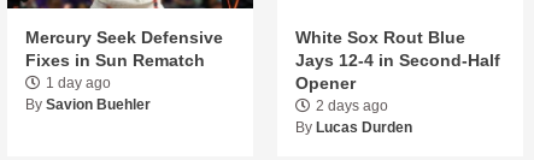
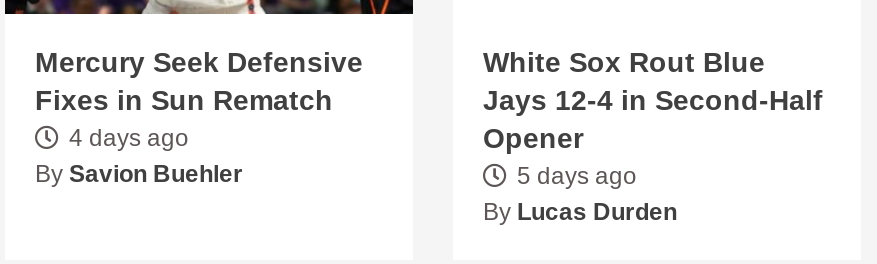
- 1 day ago
+ 4 days ago

- 2 days ago
+ 5 days ago
